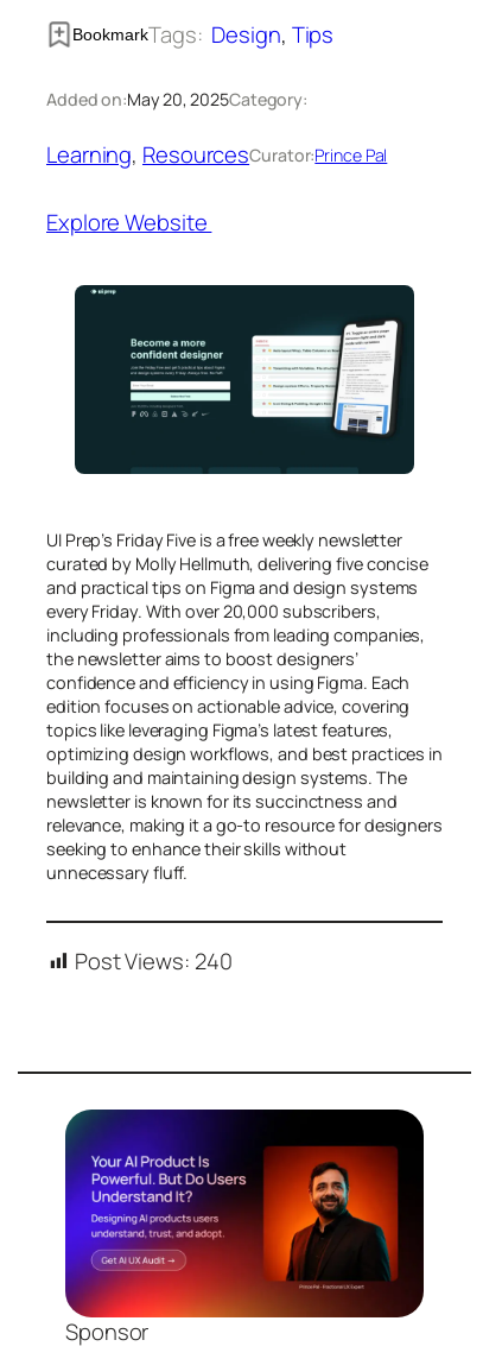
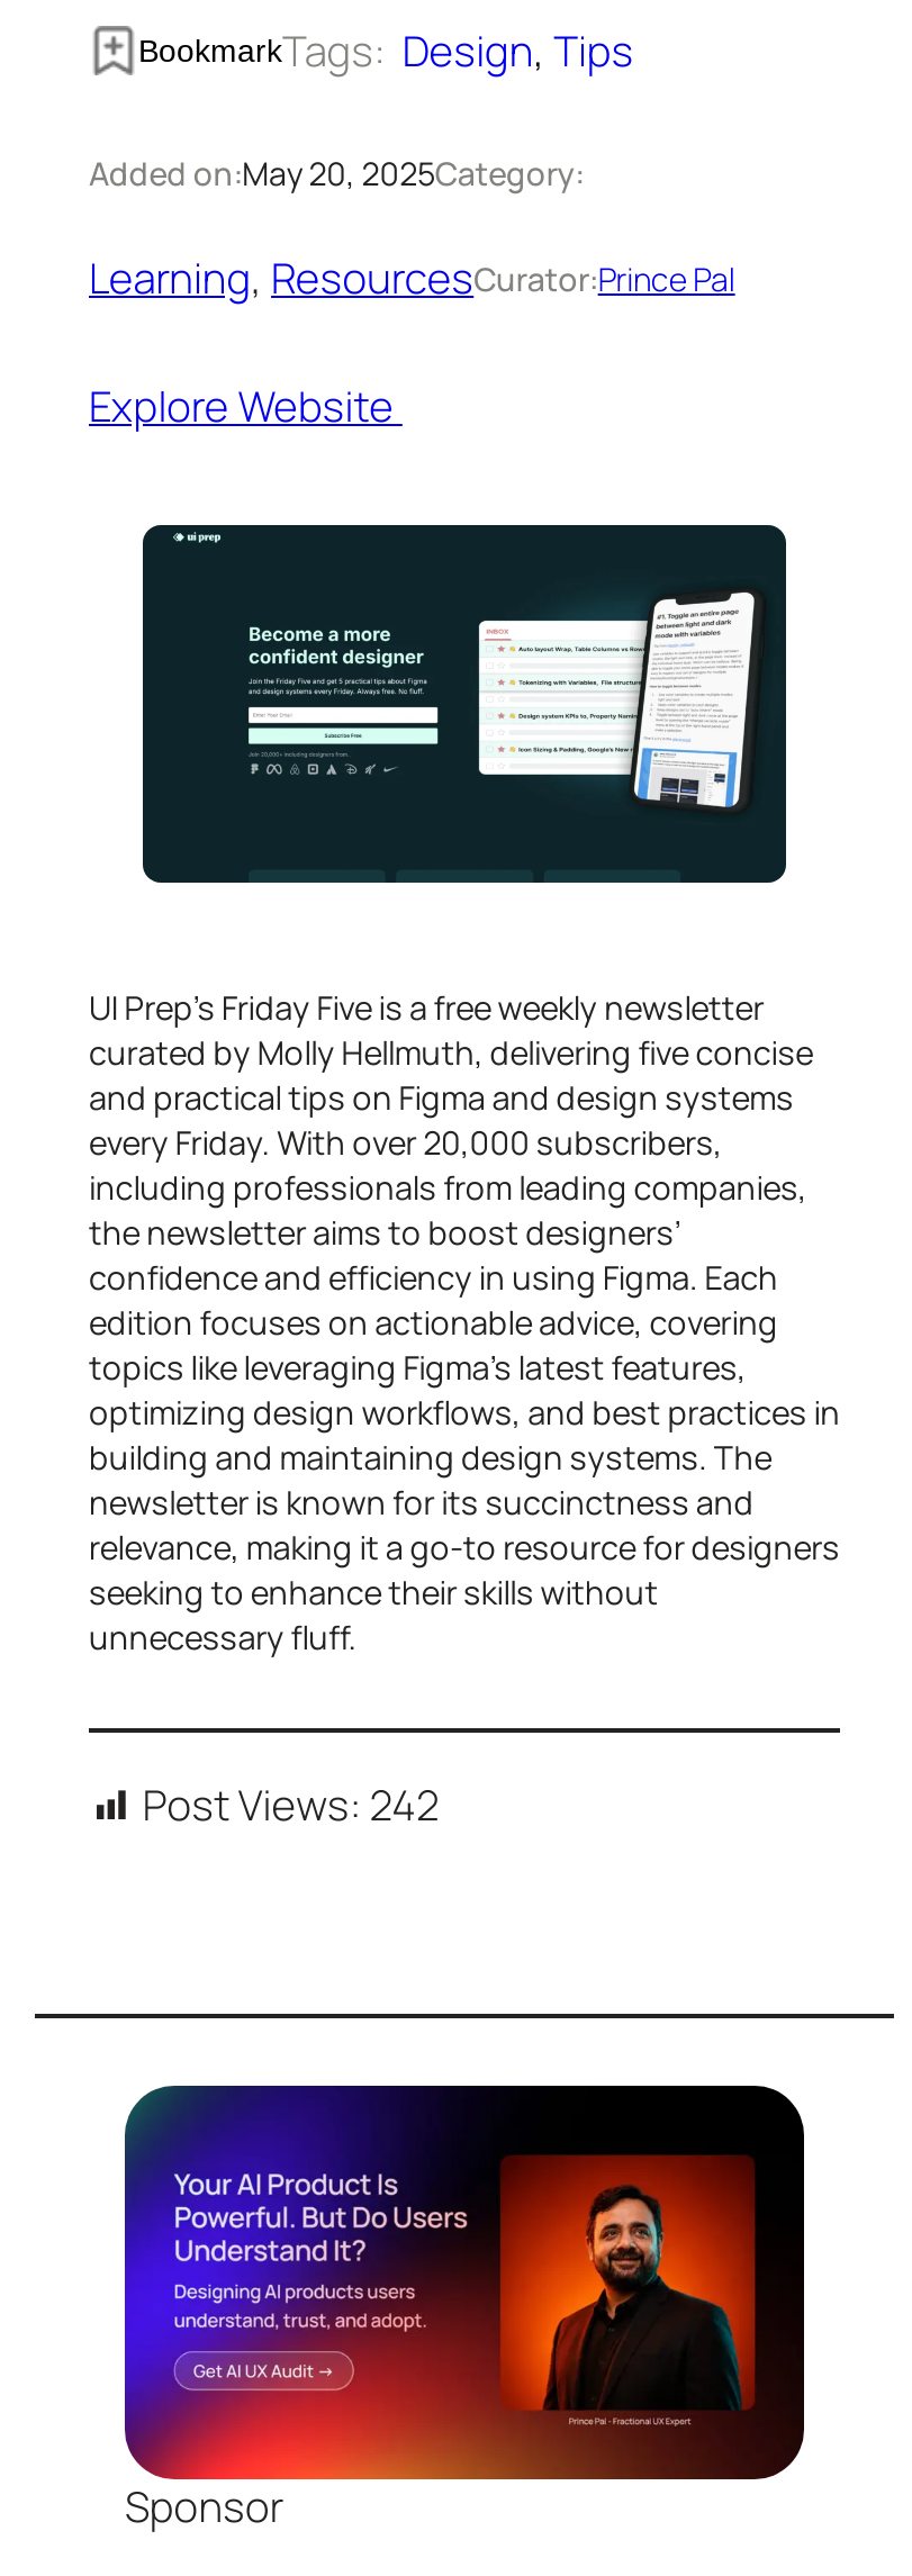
- Post Views: 240
+ Post Views: 242
